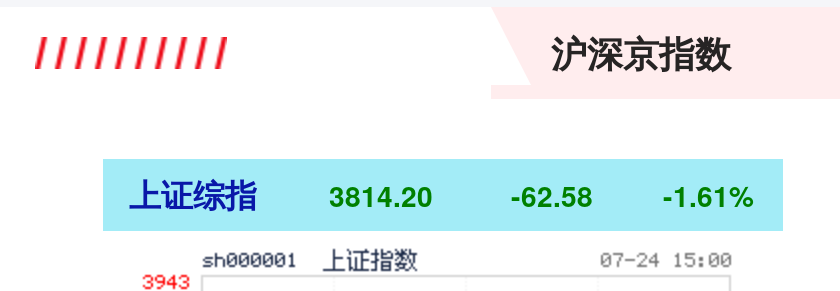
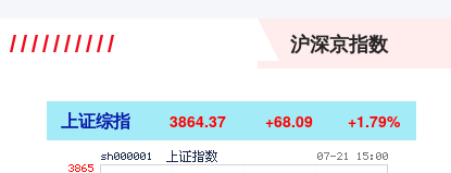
- 3814.20
+ 3864.37

- -62.58
+ +68.09

- -1.61%
+ +1.79%
